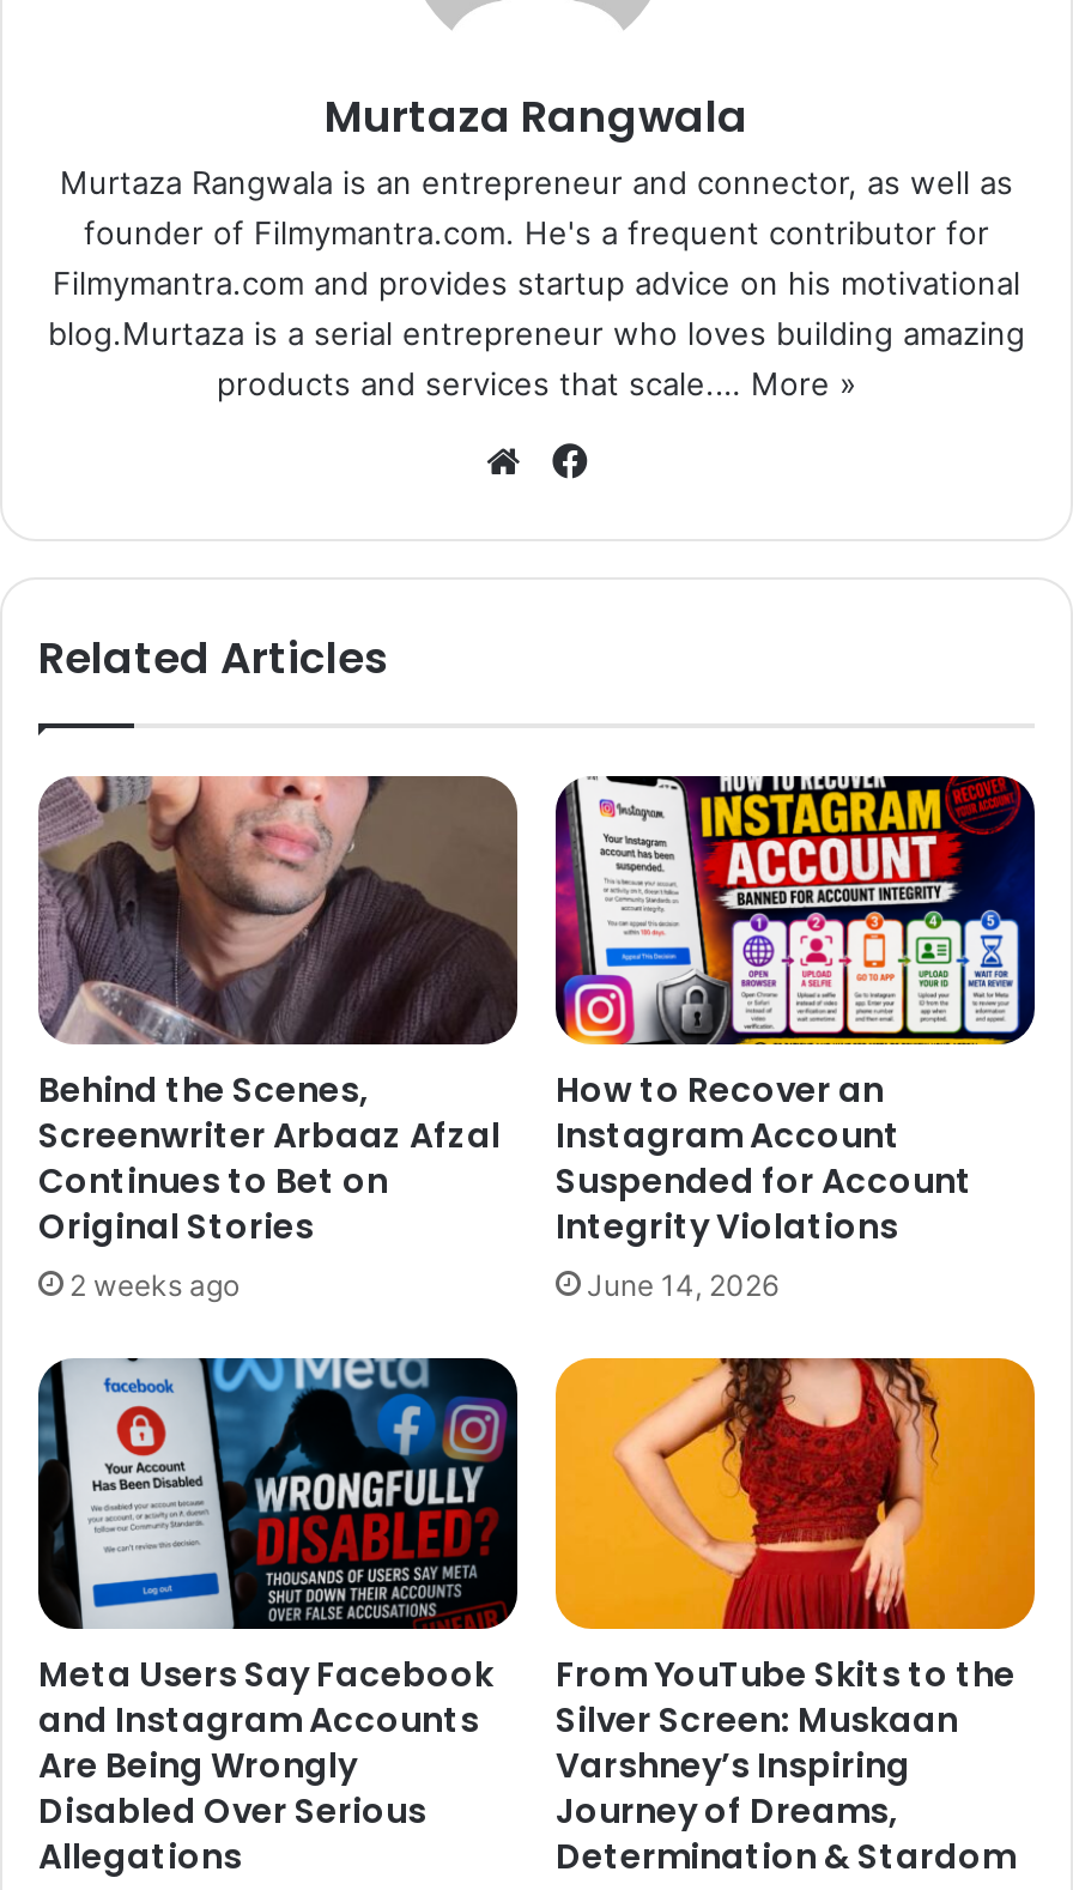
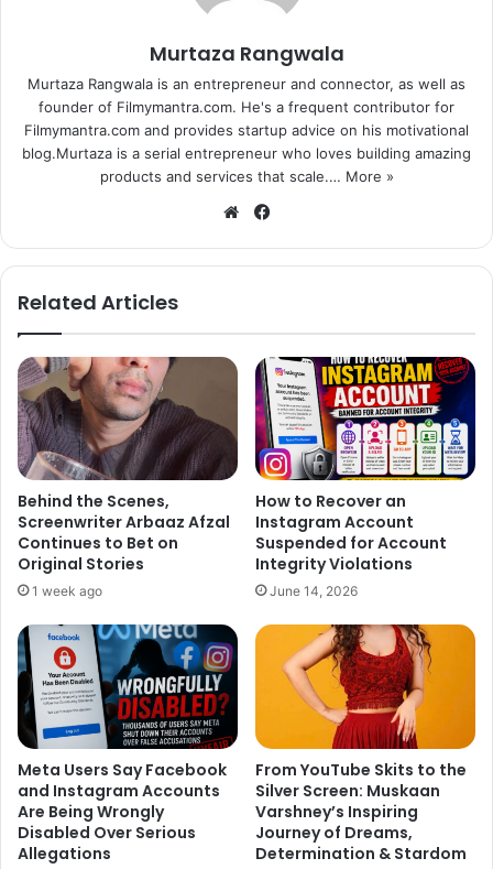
- 2 weeks ago
+ 1 week ago
